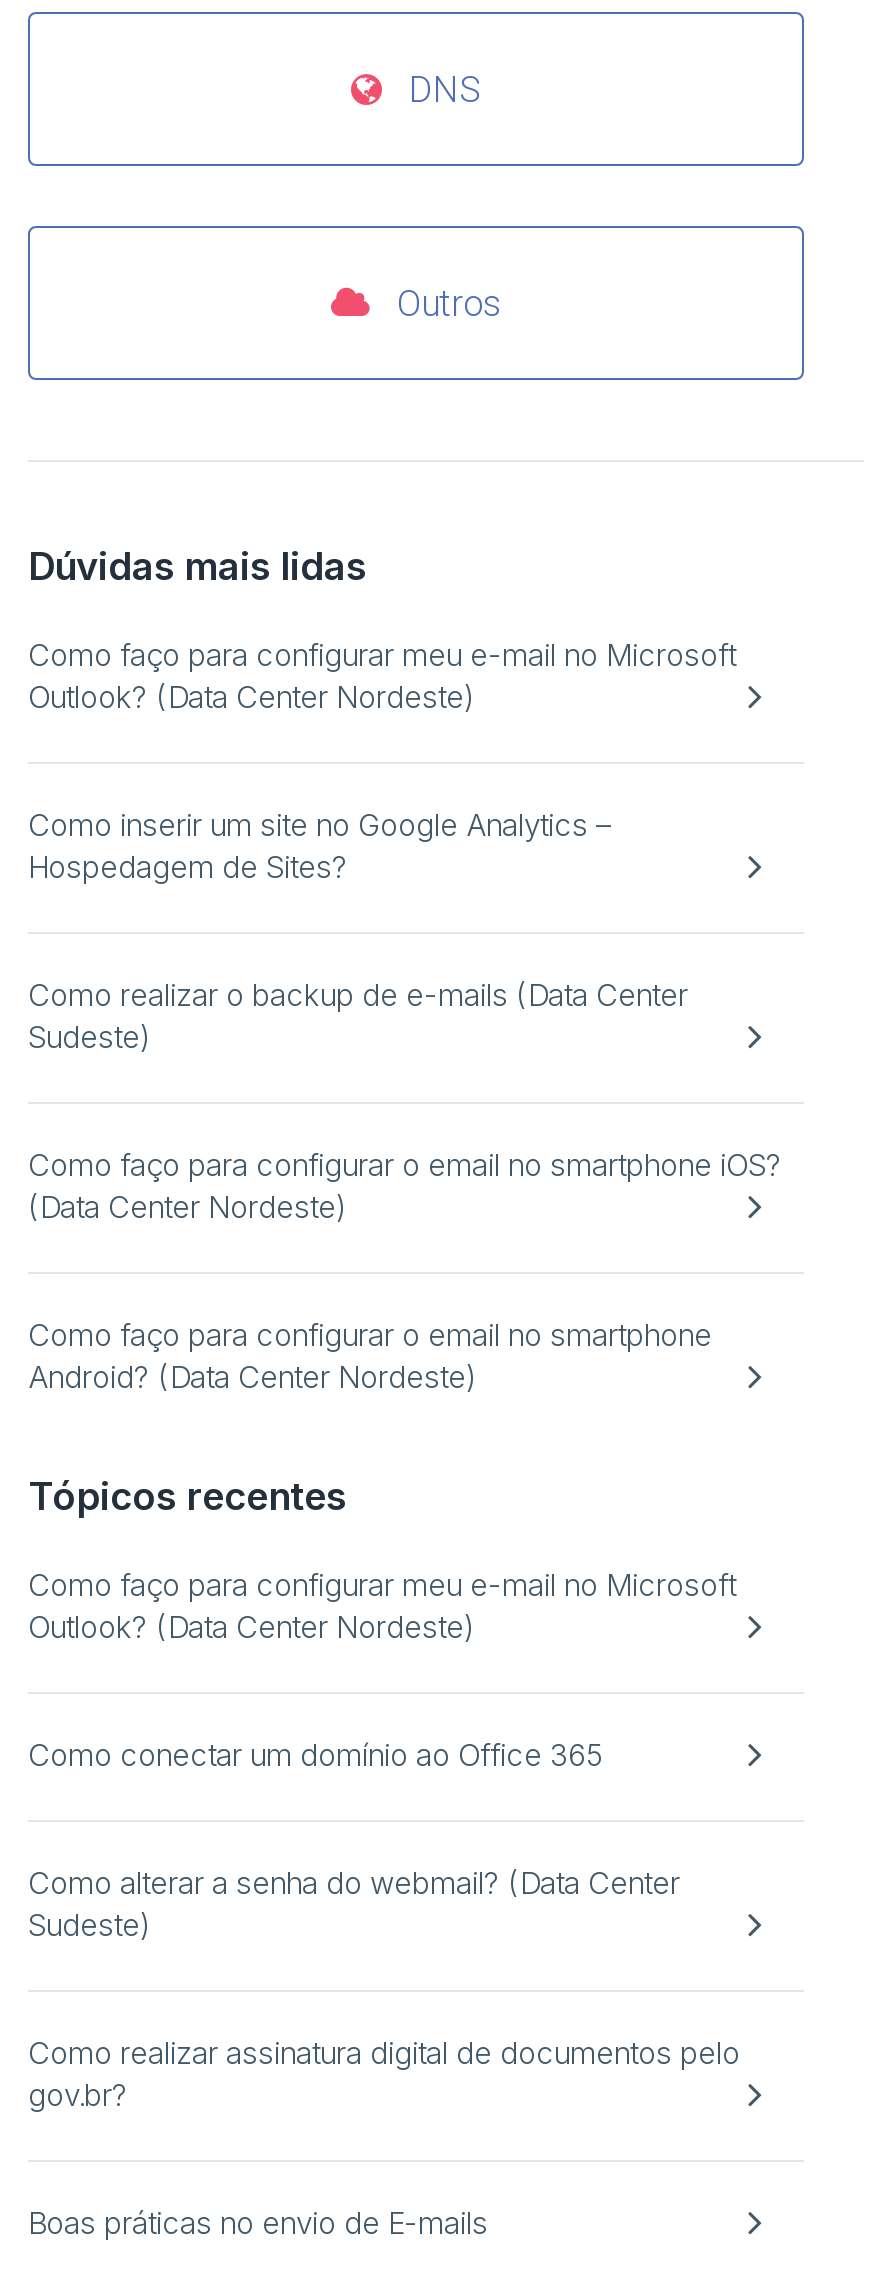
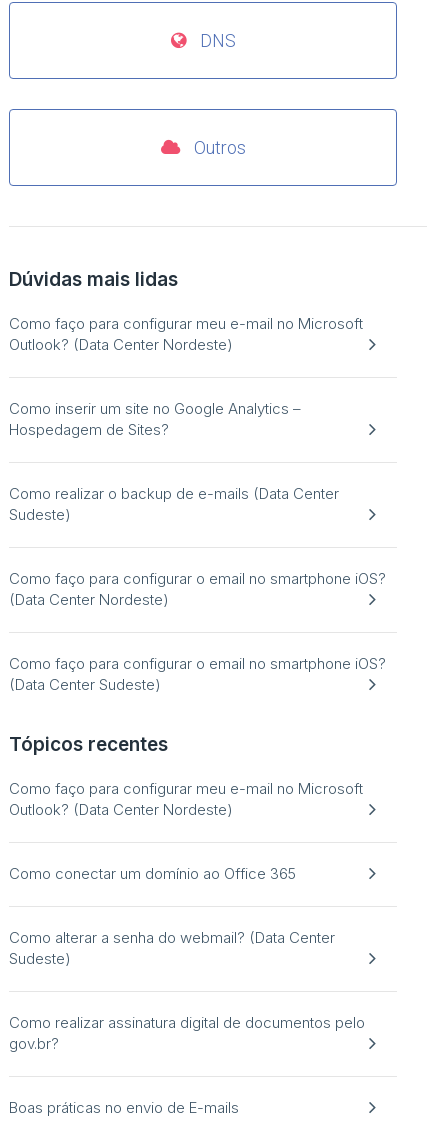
- Como faço para configurar o email no smartphone
- Android? (Data Center Nordeste)
+ Como faço para configurar o email no smartphone iOS?
+ (Data Center Sudeste)
